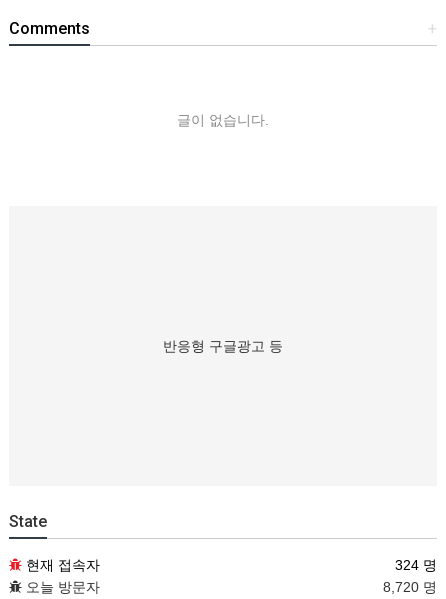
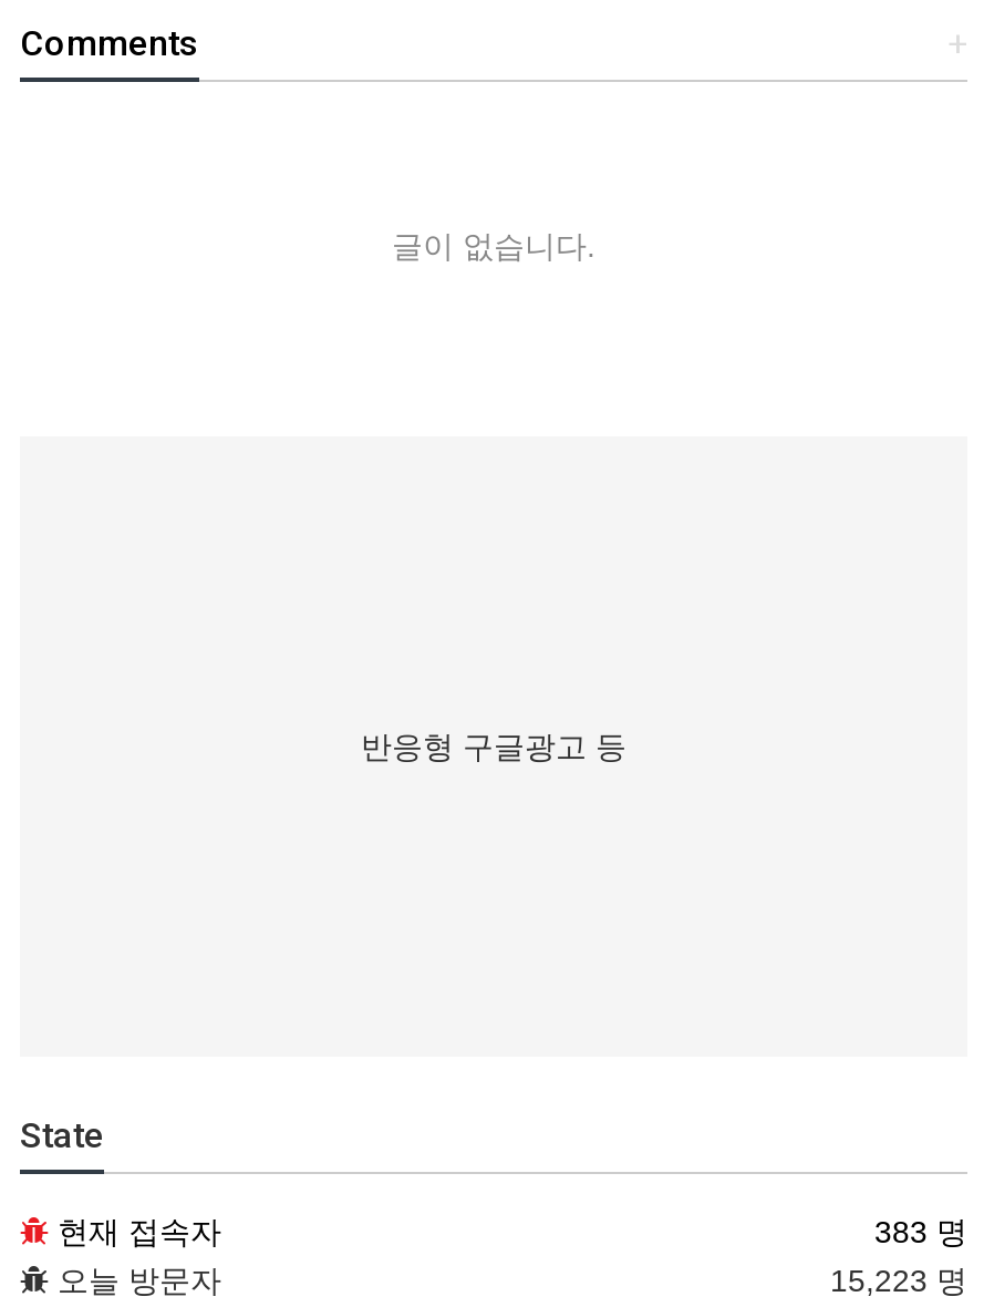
- 324 명
+ 383 명

- 8,720 명
+ 15,223 명
